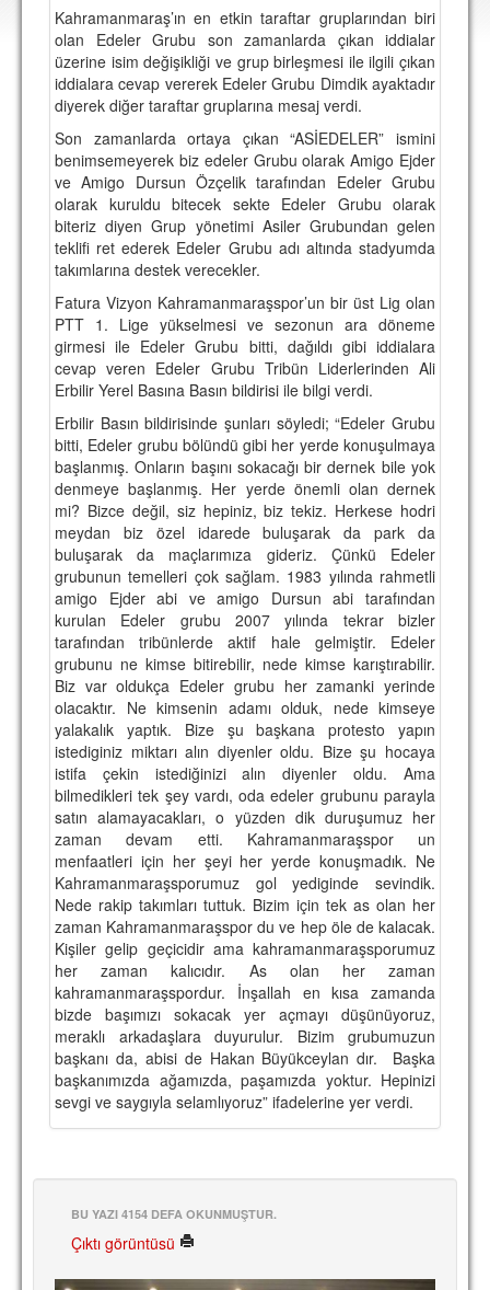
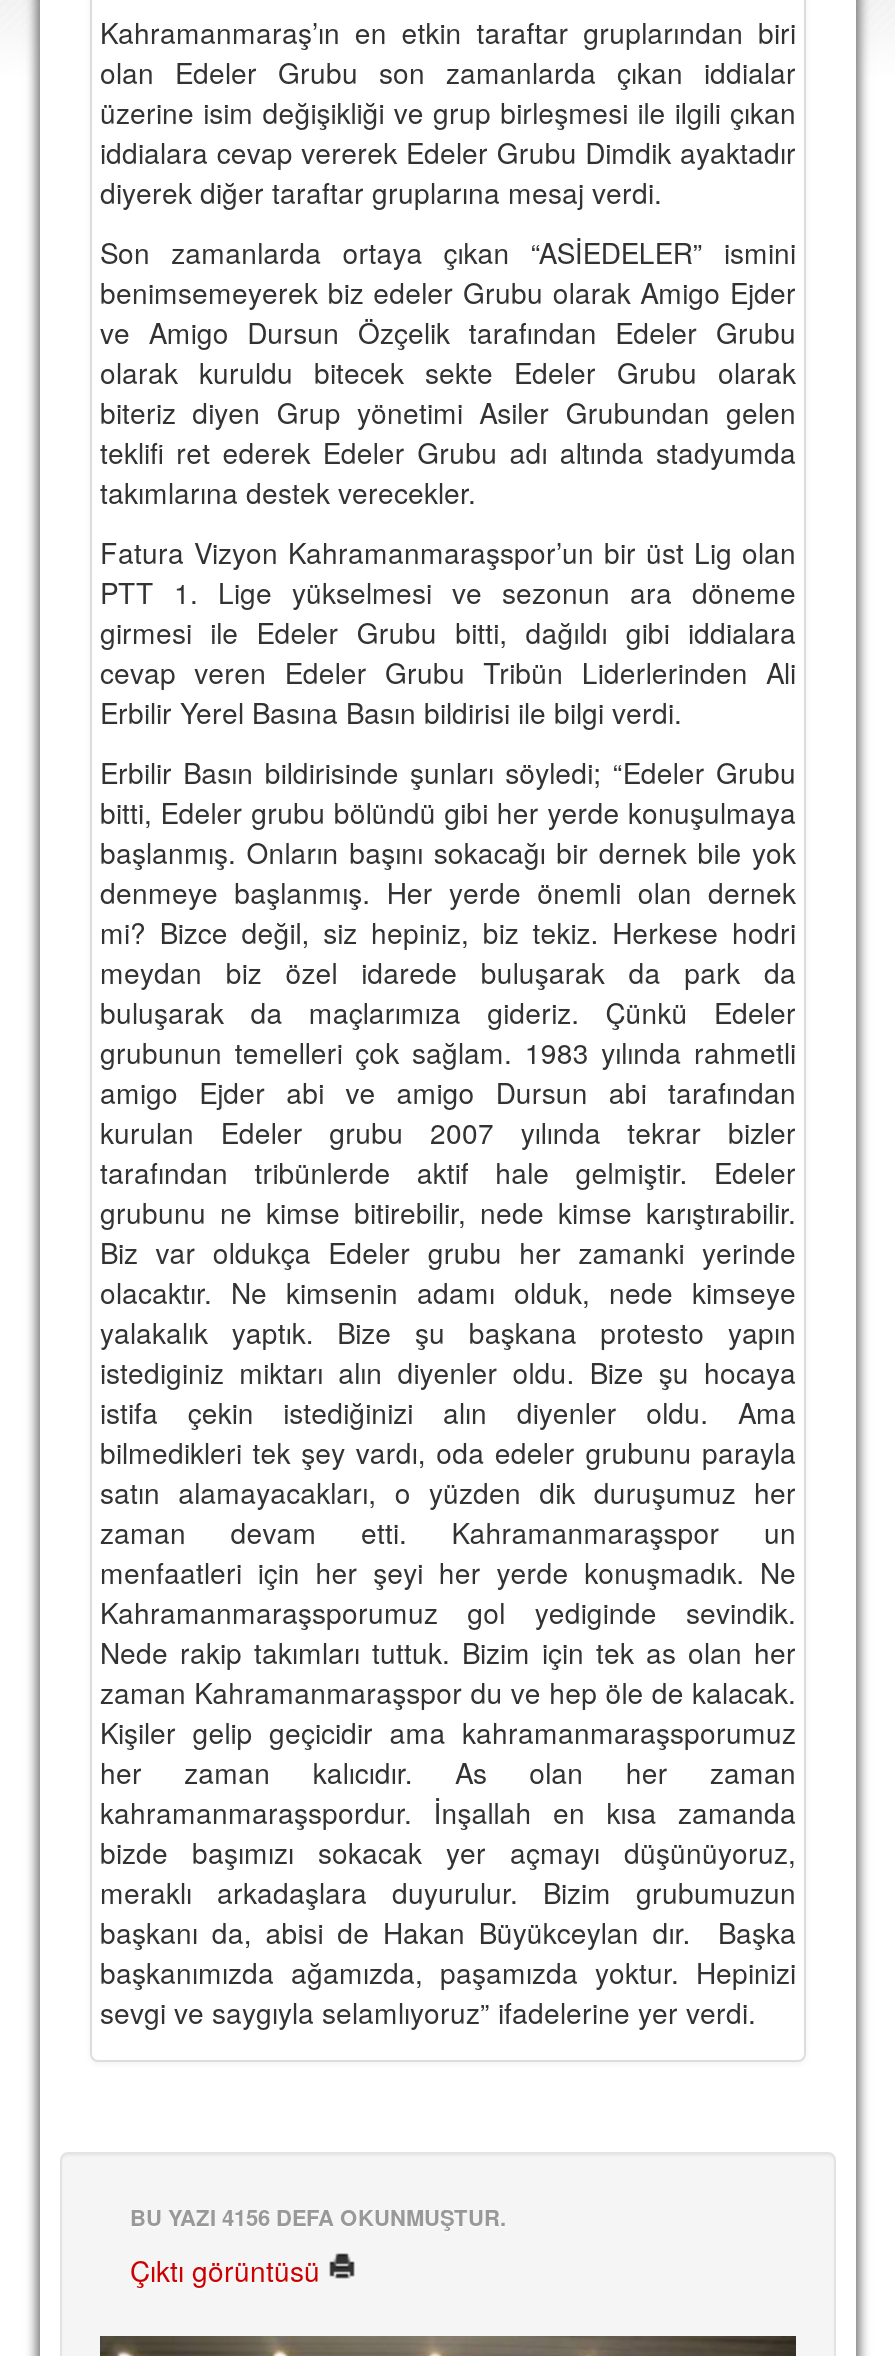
- BU YAZI 4154 DEFA OKUNMUŞTUR.
+ BU YAZI 4156 DEFA OKUNMUŞTUR.
